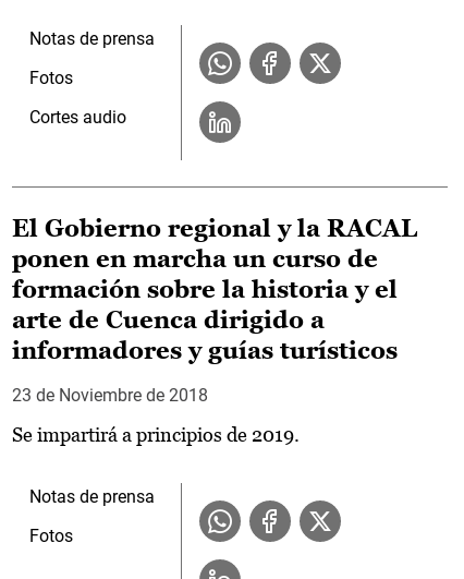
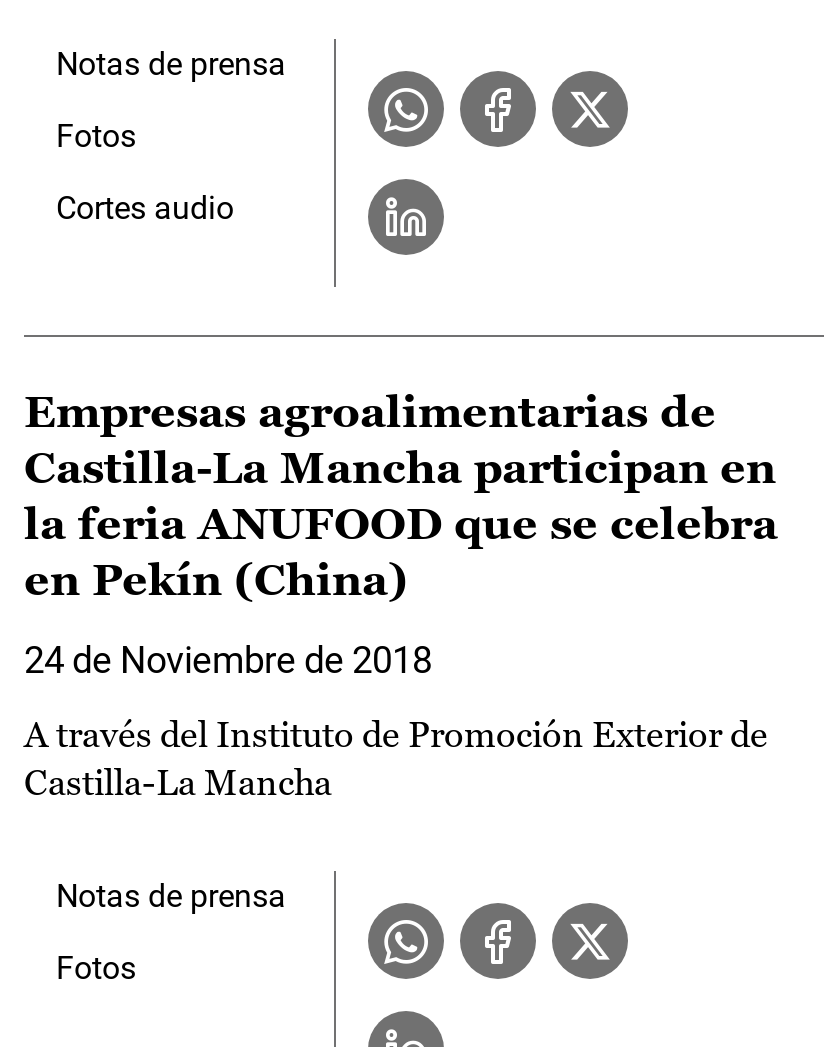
- El Gobierno regional y la RACAL
- ponen en marcha un curso de
- formación sobre la historia y el
- arte de Cuenca dirigido a
- informadores y guías turísticos
+ Empresas agroalimentarias de
+ Castilla-La Mancha participan en
+ la feria ANUFOOD que se celebra
+ en Pekín (China)

- 23 de Noviembre de 2018
+ 24 de Noviembre de 2018

- Se impartirá a principios de 2019.
+ A través del Instituto de Promoción Exterior de
+ Castilla-La Mancha
